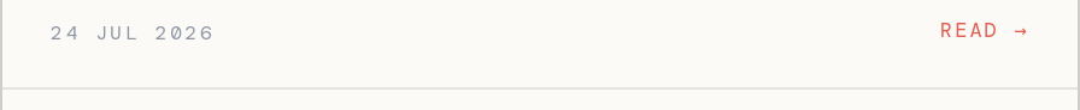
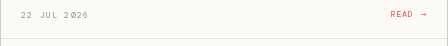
- 24 JUL 2026
+ 22 JUL 2026
